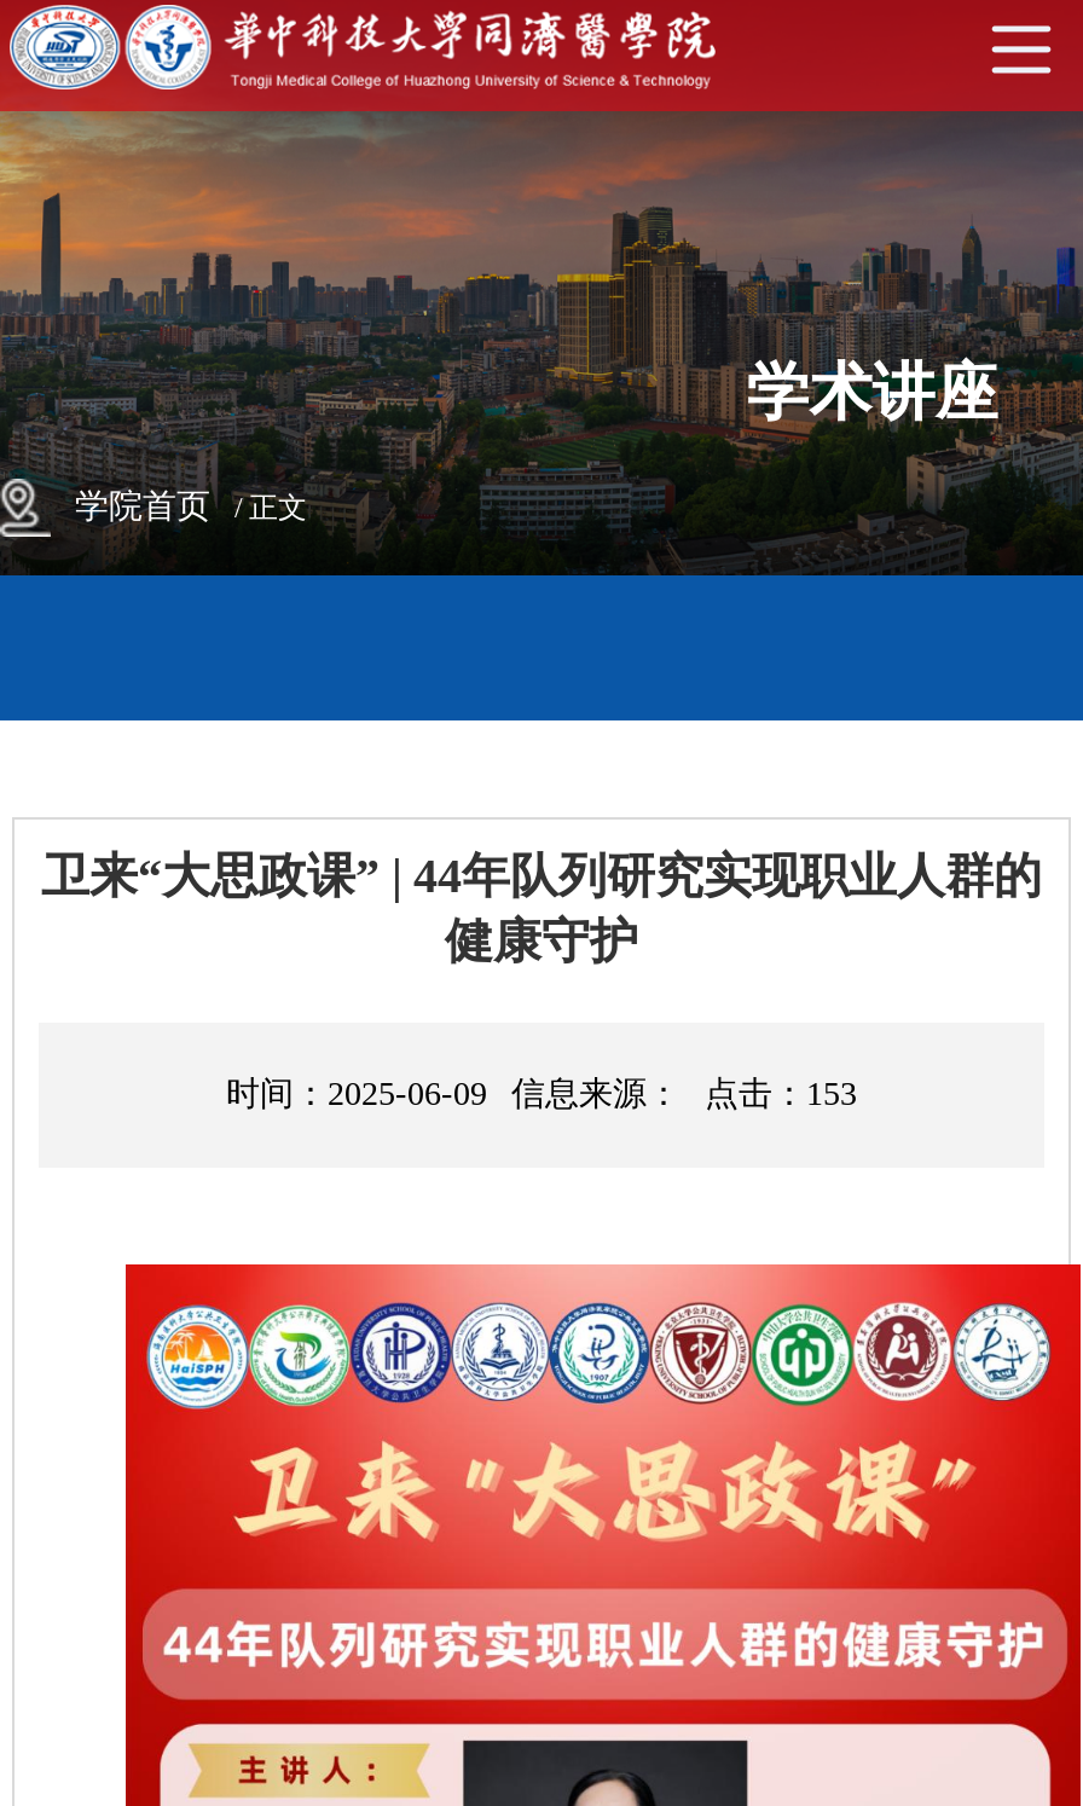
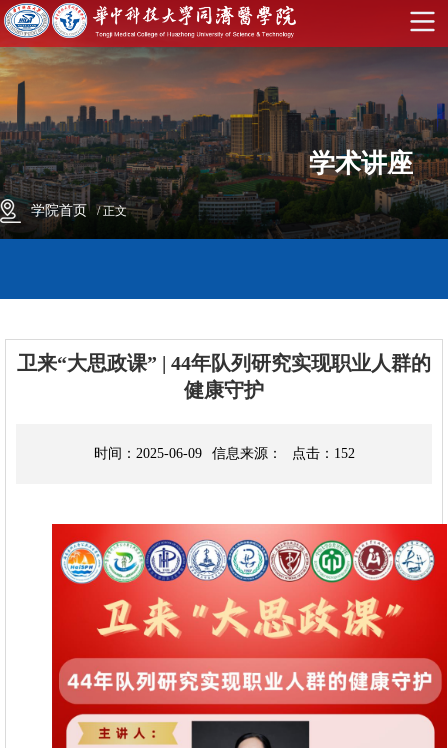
- 时间：2025-06-09 信息来源： 点击：153
+ 时间：2025-06-09 信息来源： 点击：152
